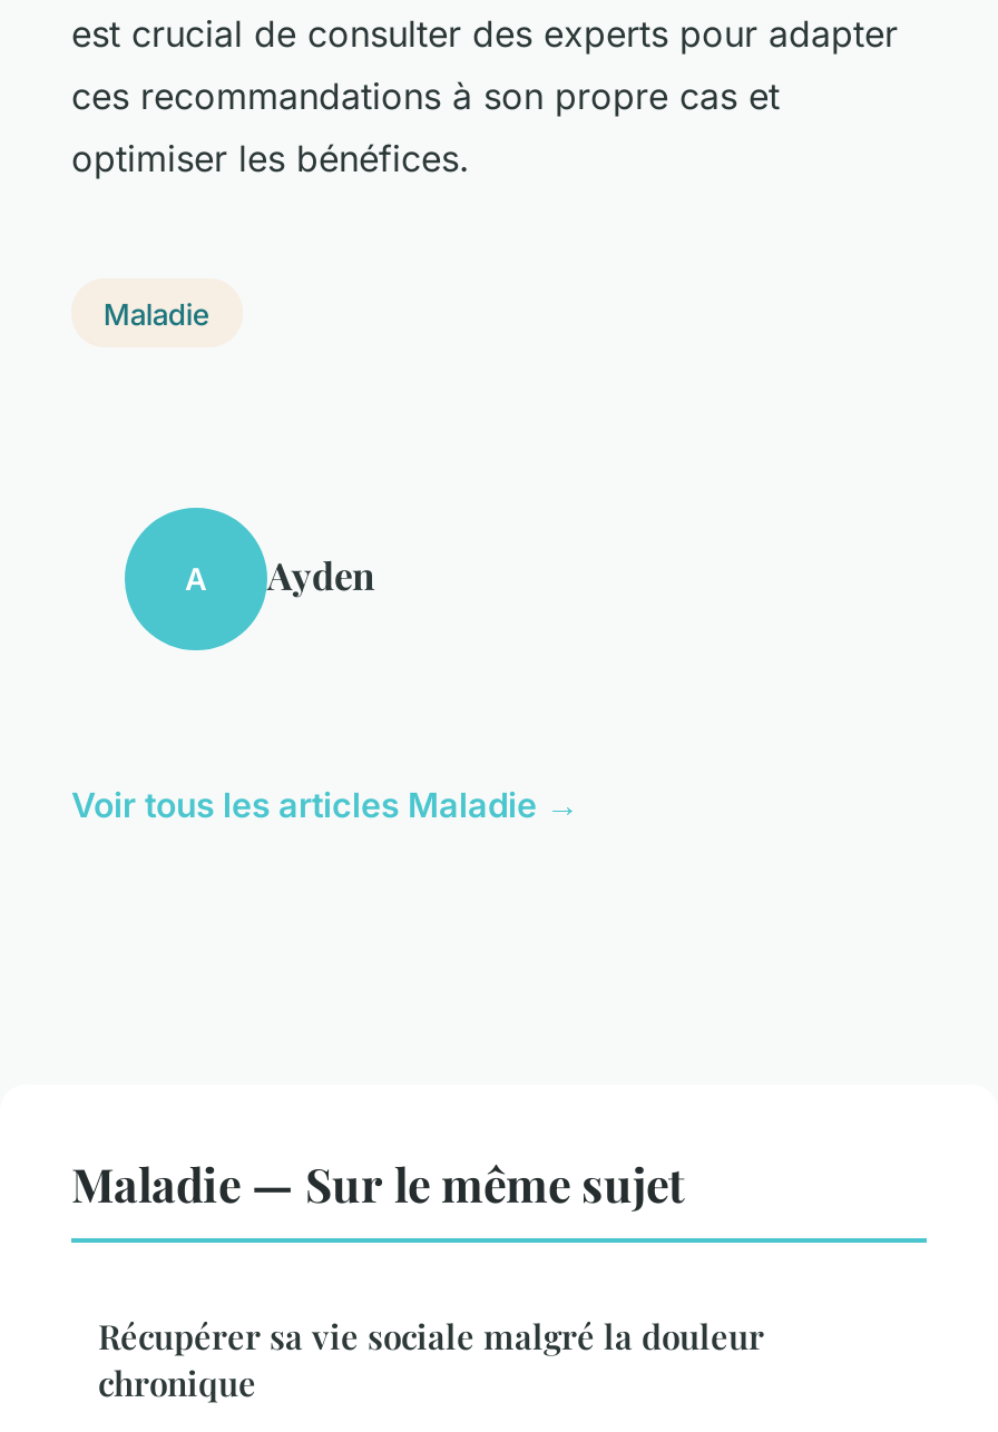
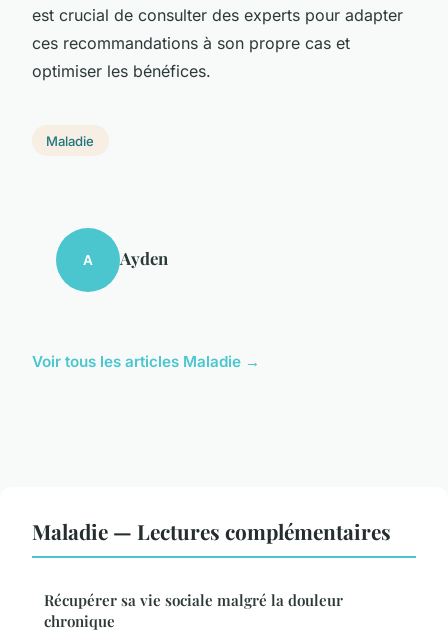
- Maladie — Sur le même sujet
+ Maladie — Lectures complémentaires
